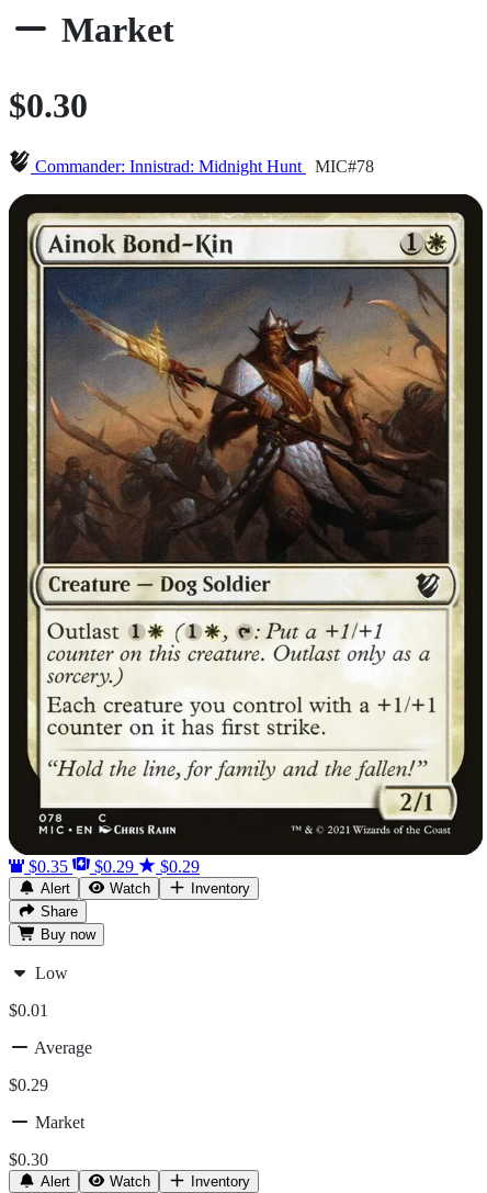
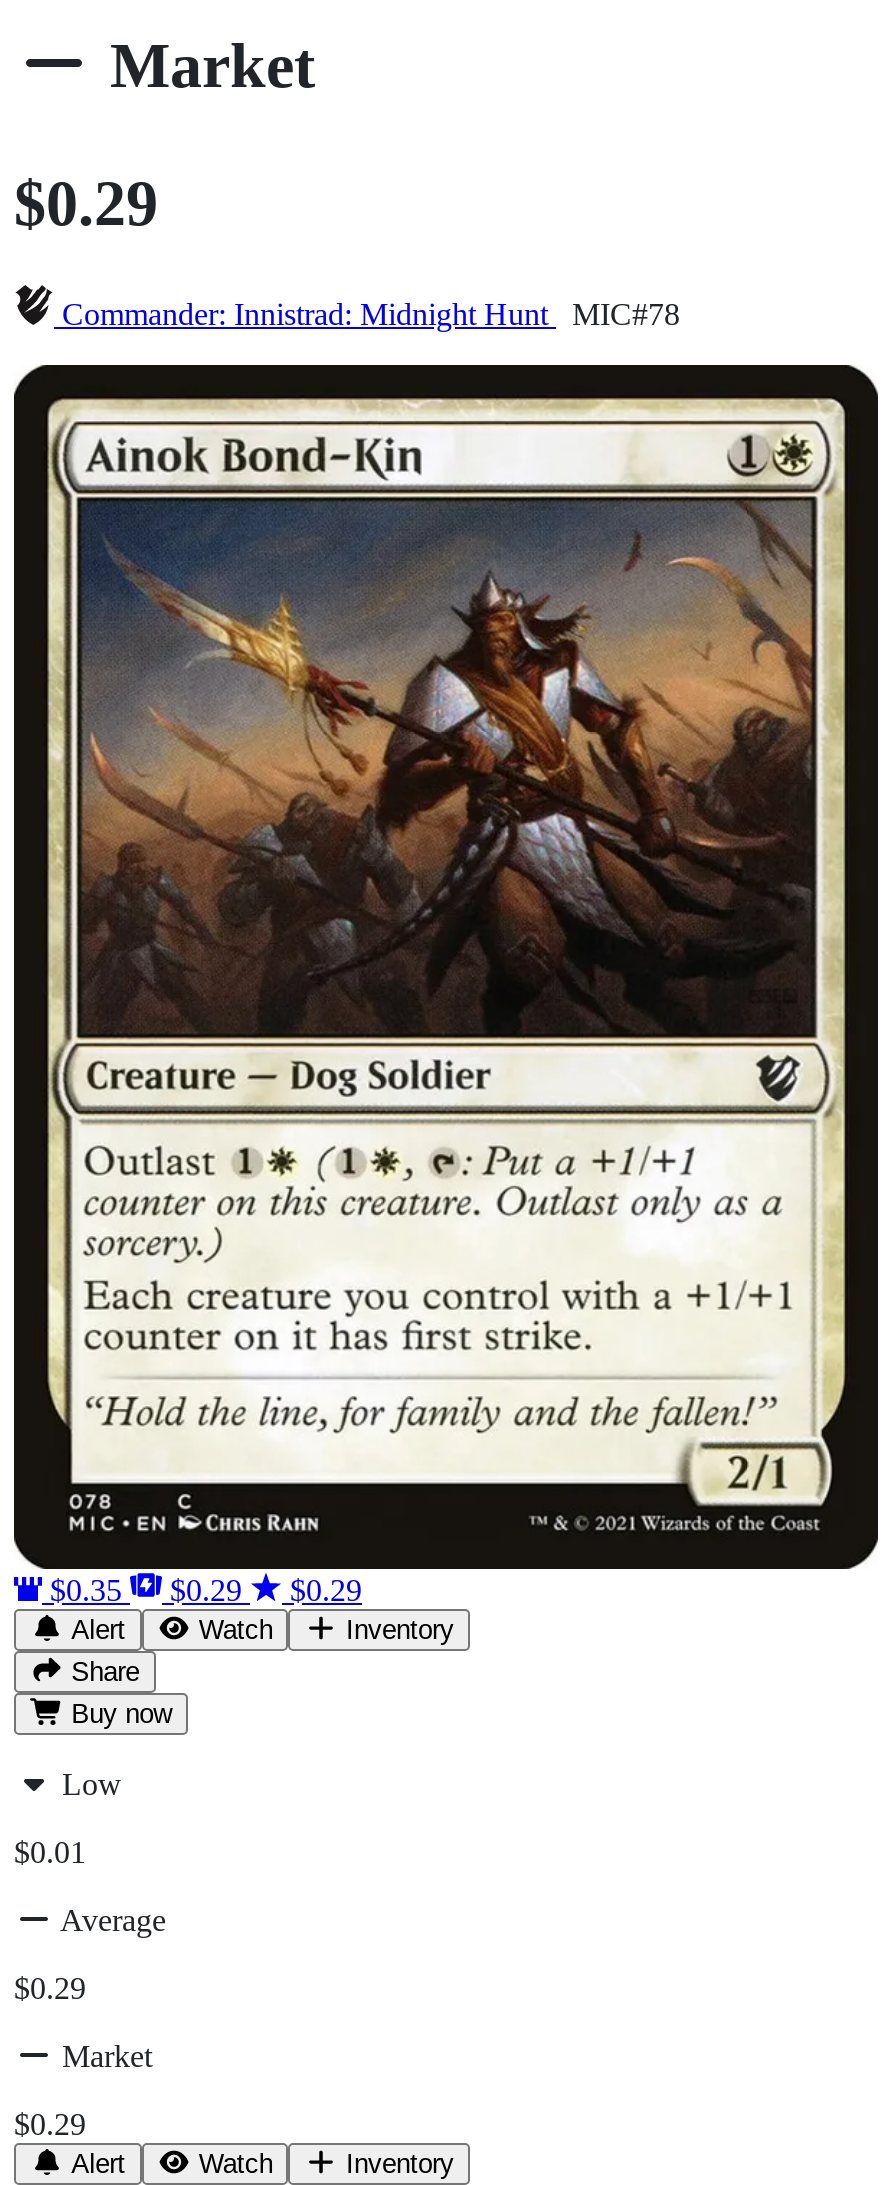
- $0.30
+ $0.29

- $0.30
+ $0.29
